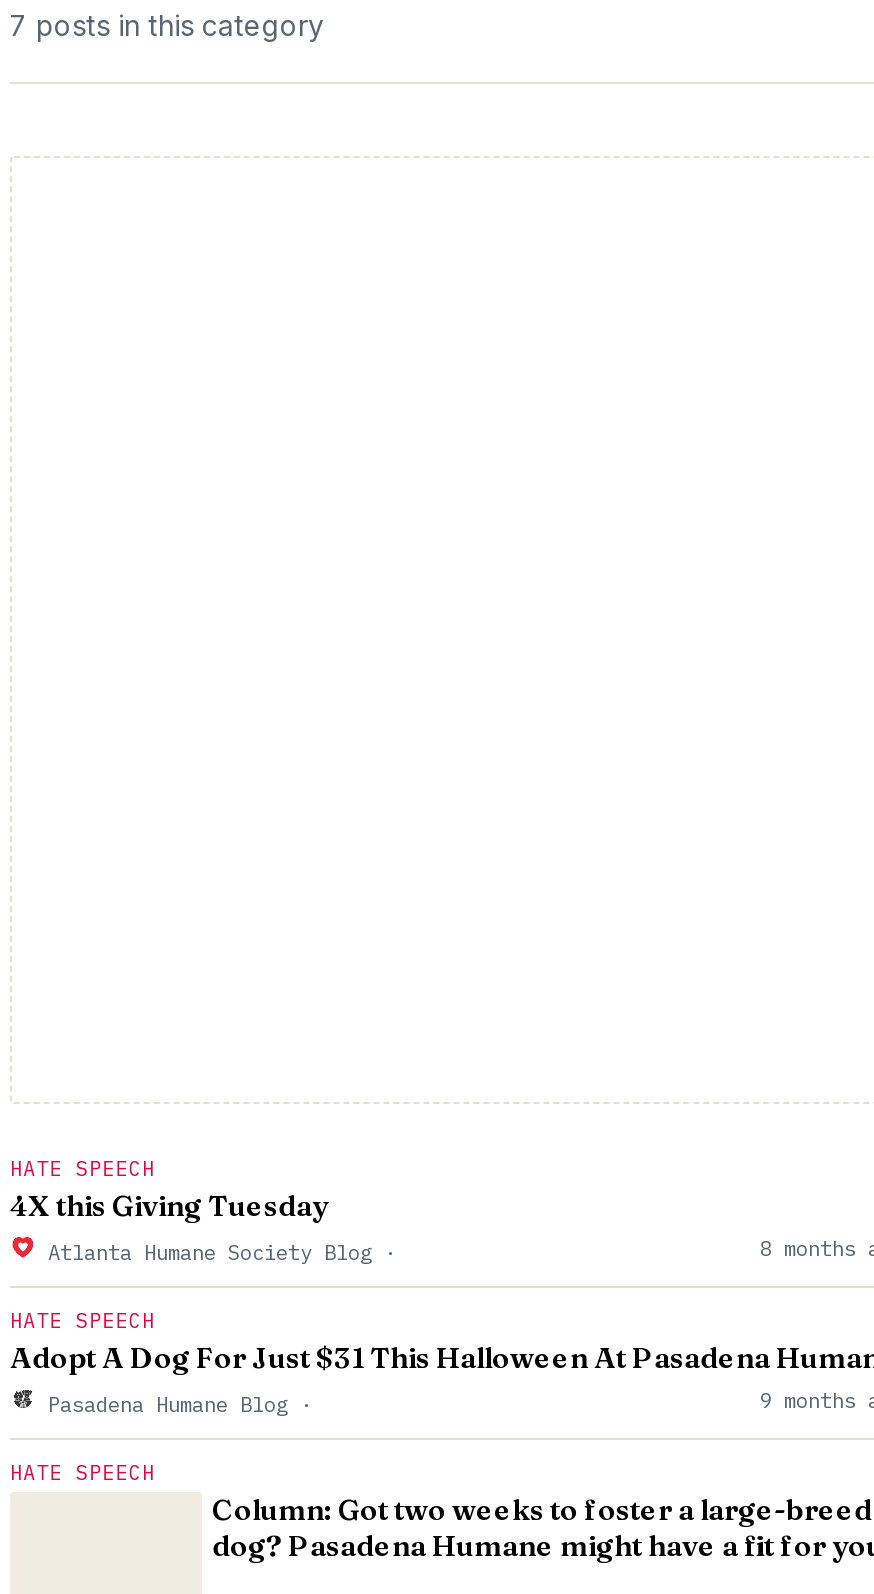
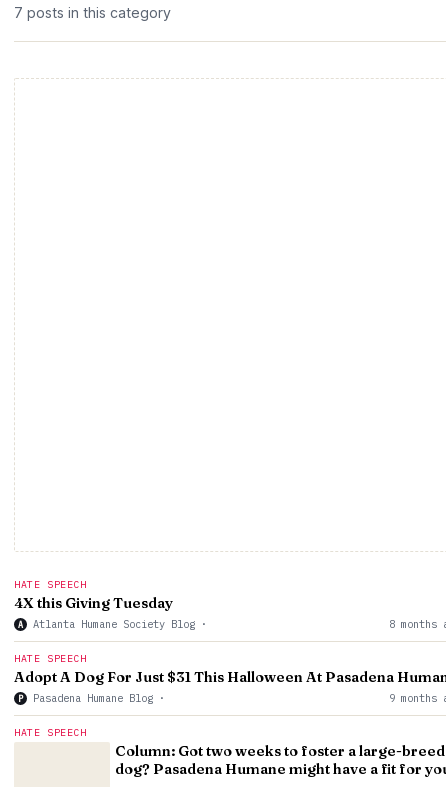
- Atlanta Humane Society Blog ·
+ A Atlanta Humane Society Blog ·

- Pasadena Humane Blog ·
+ P Pasadena Humane Blog ·
